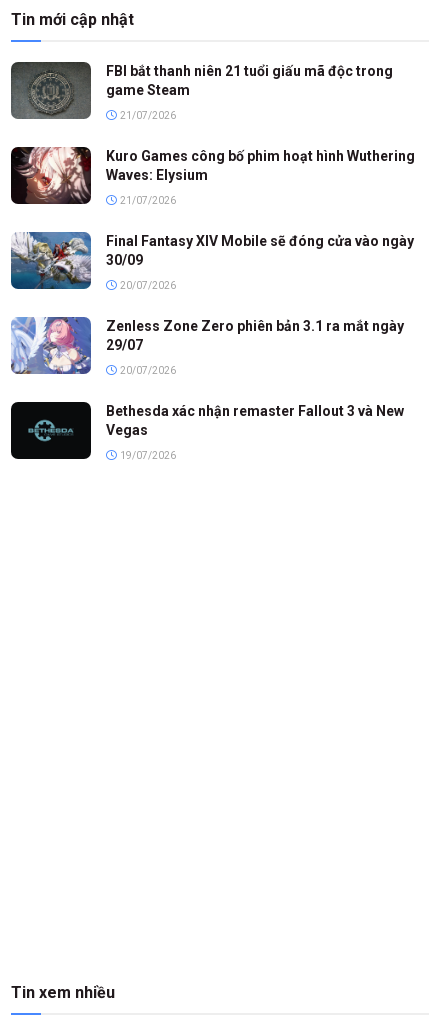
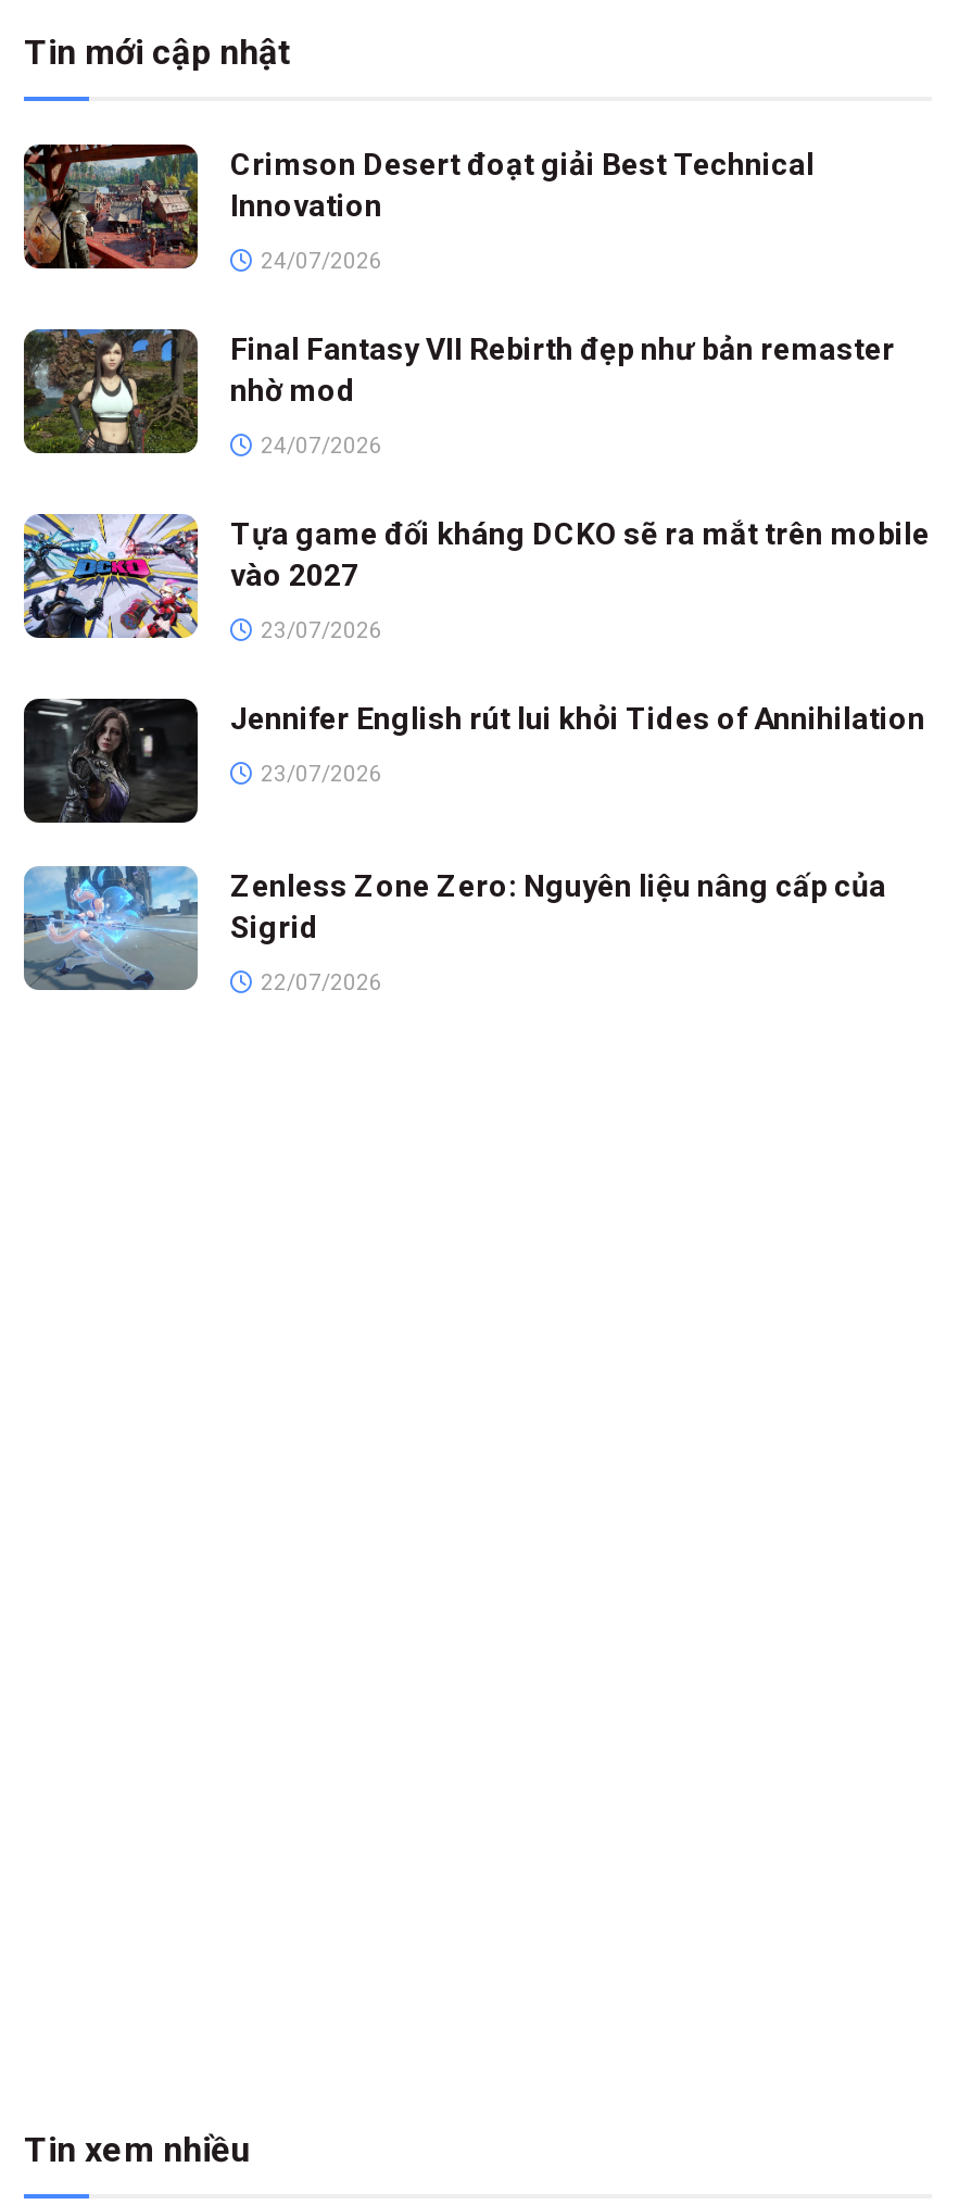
- [image]
- FBI bắt thanh niên 21 tuổi giấu mã độc trong
- game Steam
+ [image]
+ Crimson Desert đoạt giải Best Technical
+ Innovation

- 21/07/2026
+ 24/07/2026

- [image]
- Kuro Games công bố phim hoạt hình Wuthering
- Waves: Elysium
+ [image]
+ Final Fantasy VII Rebirth đẹp như bản remaster
+ nhờ mod

- 21/07/2026
+ 24/07/2026

- [image]
- Final Fantasy XIV Mobile sẽ đóng cửa vào ngày
- 30/09
+ [image]
+ Tựa game đối kháng DCKO sẽ ra mắt trên mobile
+ vào 2027

- 20/07/2026
+ 23/07/2026

- [image]
- Zenless Zone Zero phiên bản 3.1 ra mắt ngày
- 29/07
+ [image]
+ Jennifer English rút lui khỏi Tides of Annihilation

- 20/07/2026
+ 23/07/2026

- [image]
- Bethesda xác nhận remaster Fallout 3 và New
- Vegas
+ [image]
+ Zenless Zone Zero: Nguyên liệu nâng cấp của
+ Sigrid

- 19/07/2026
+ 22/07/2026
